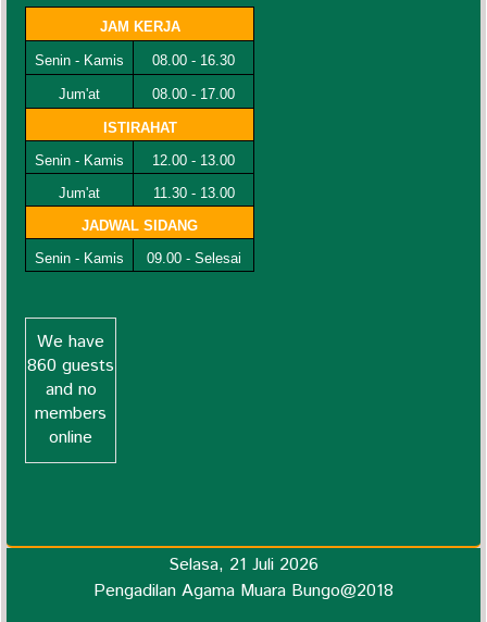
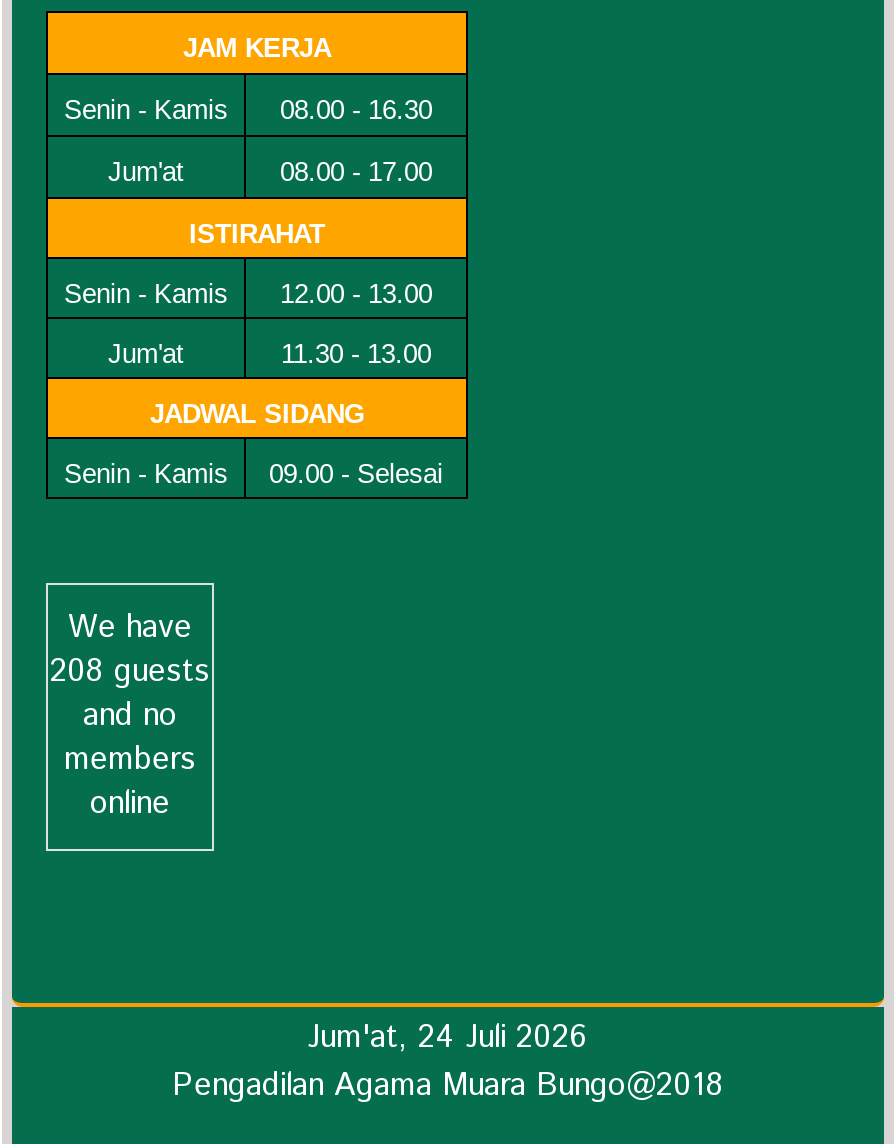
- 860 guests
+ 208 guests

- Selasa, 21 Juli 2026
+ Jum'at, 24 Juli 2026
